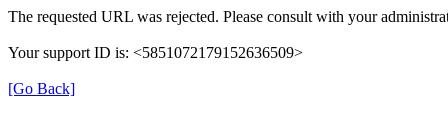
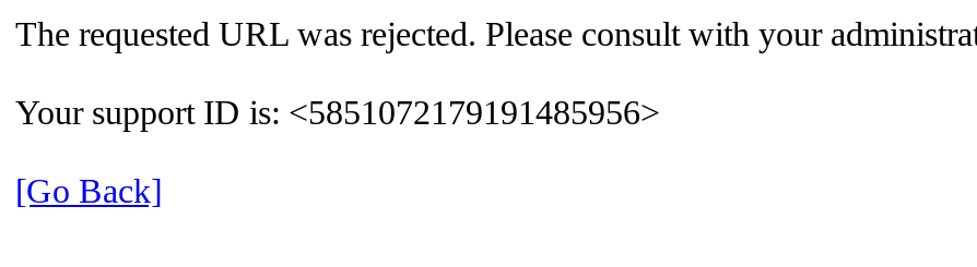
- Your support ID is: <5851072179152636509>
+ Your support ID is: <5851072179191485956>
